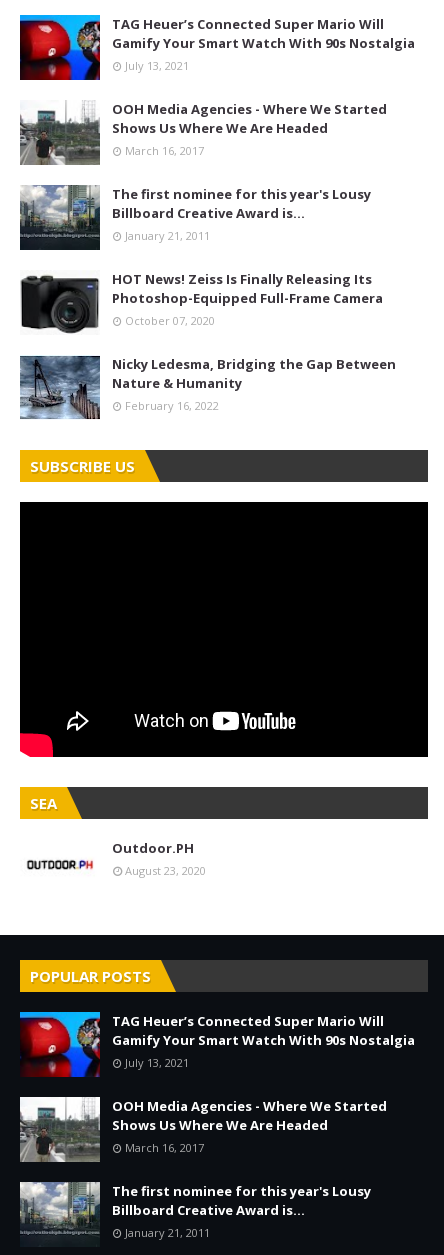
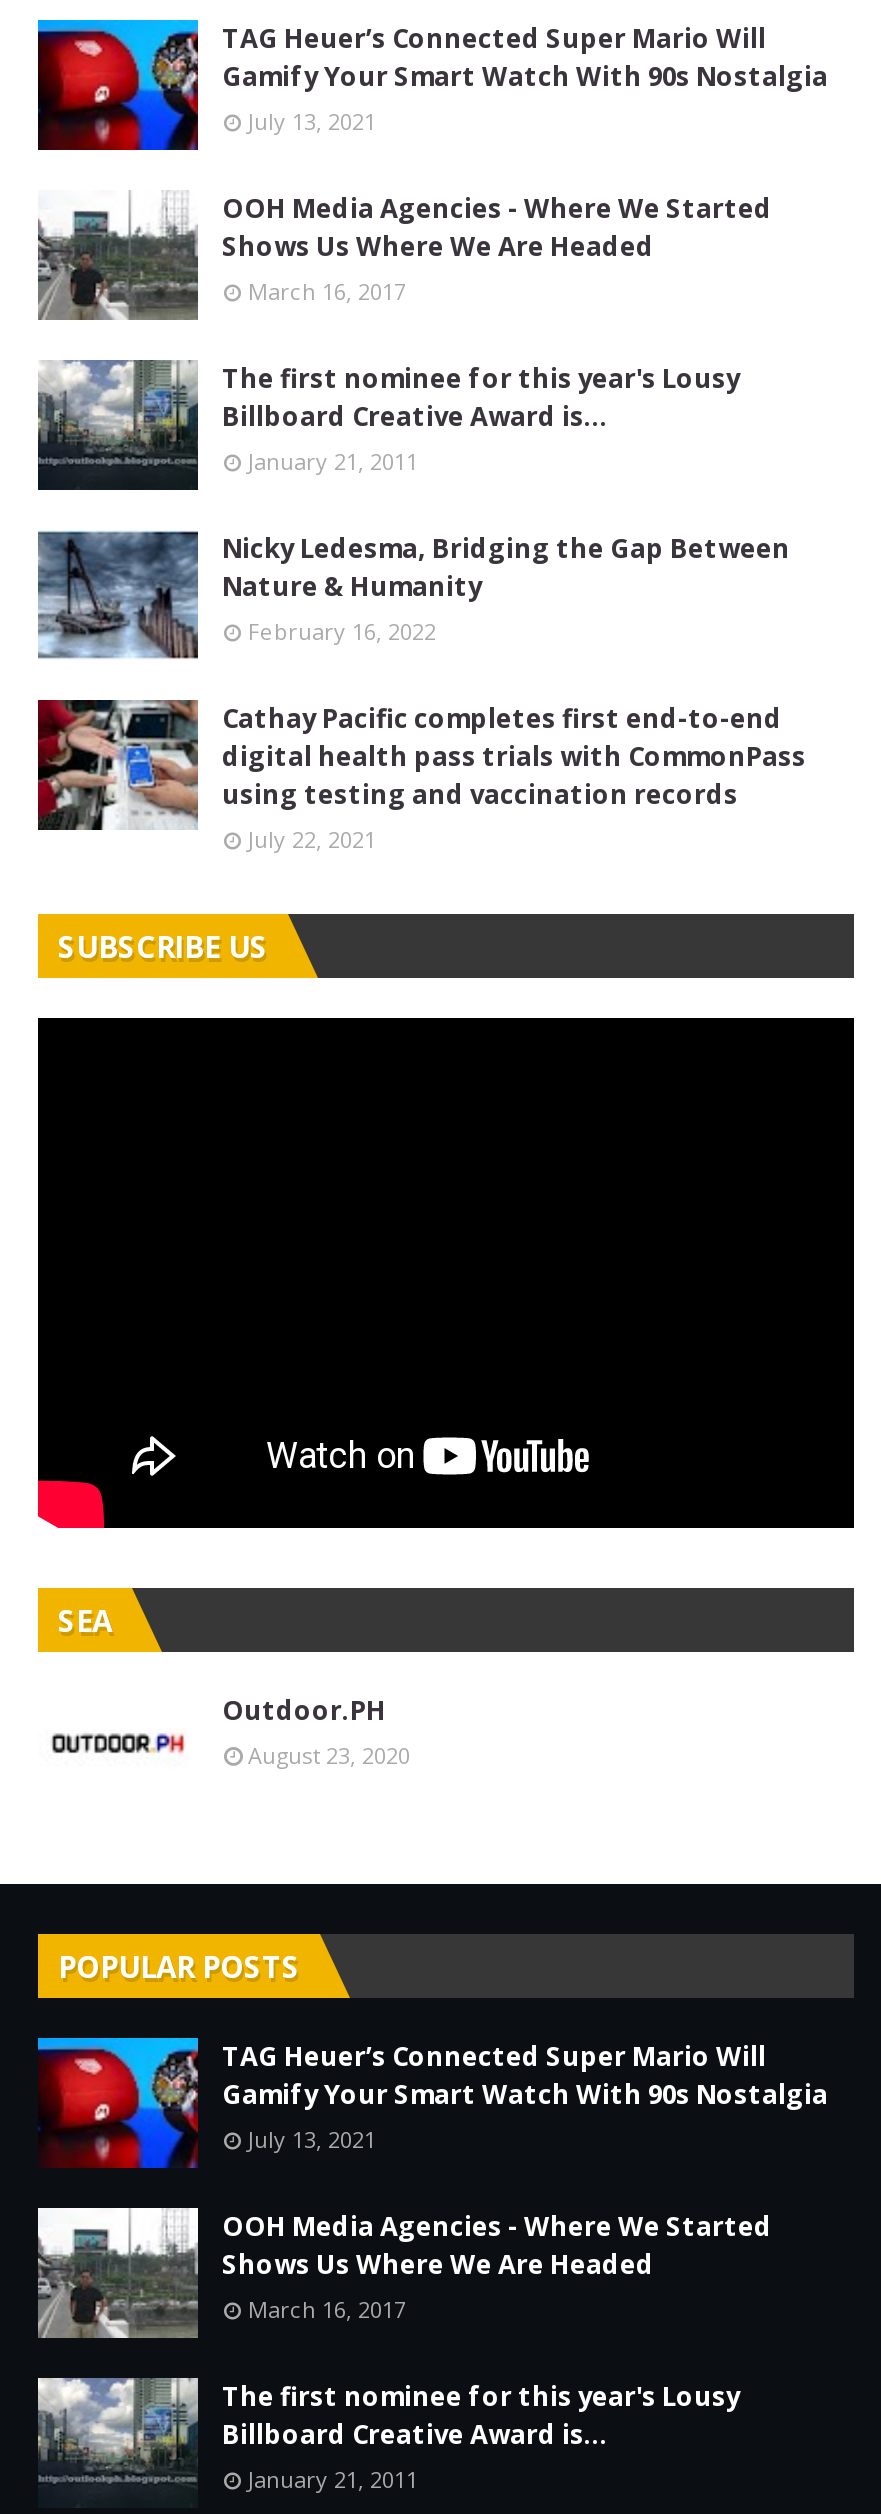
- [image]
- HOT News! Zeiss Is Finally Releasing Its
- Photoshop-Equipped Full-Frame Camera
- October 07, 2020

moved up: [image] | Nicky Ledesma, Bridging the Gap Between | Nature & Humanity | February 16, 2022

+ [image]
+ Cathay Pacific completes first end-to-end
+ digital health pass trials with CommonPass
+ using testing and vaccination records
+ July 22, 2021
